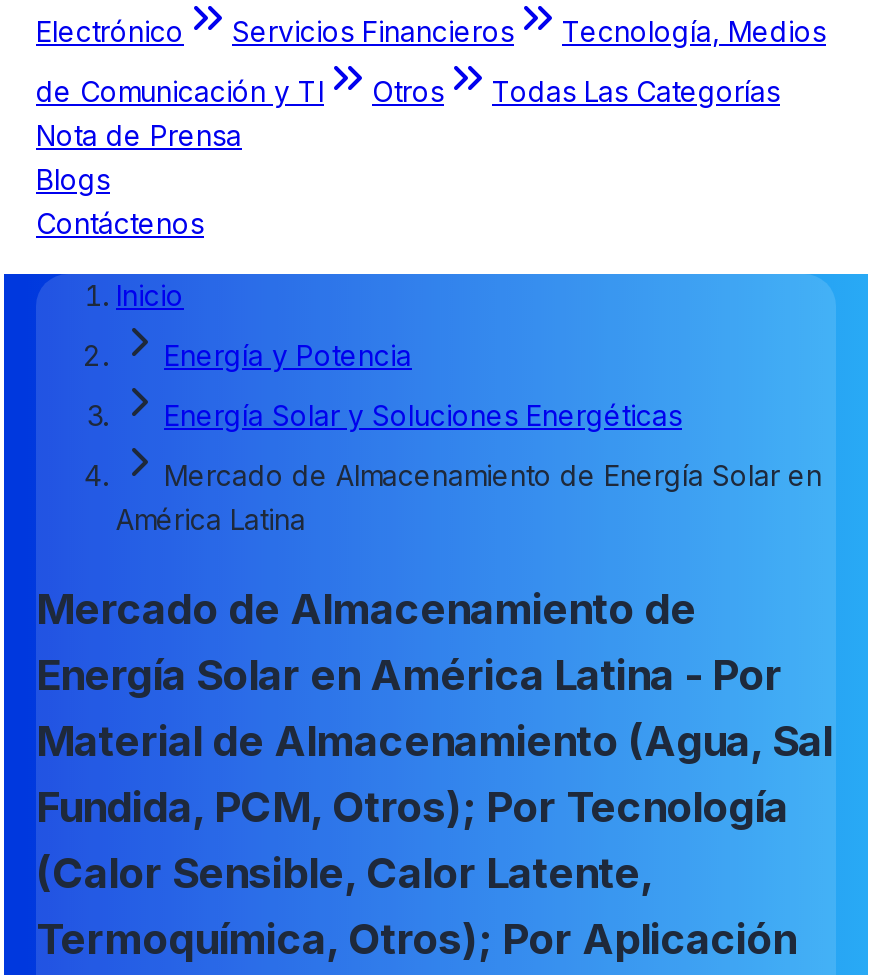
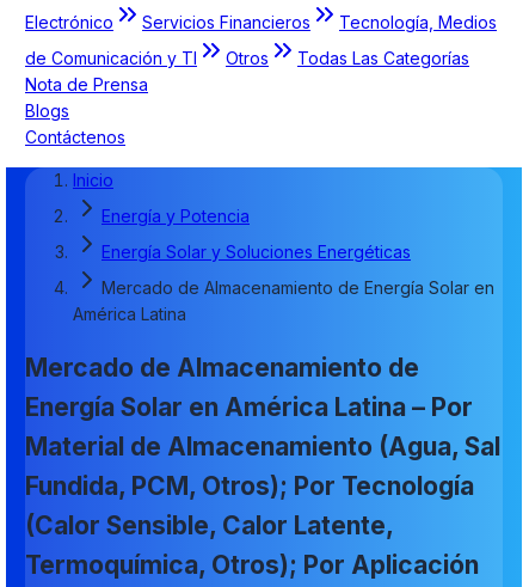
- Energía Solar en América Latina - Por
+ Energía Solar en América Latina – Por
